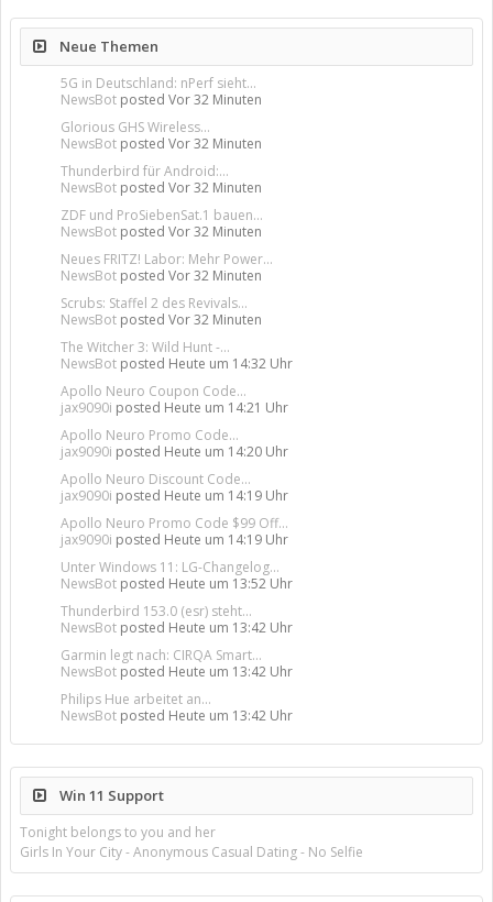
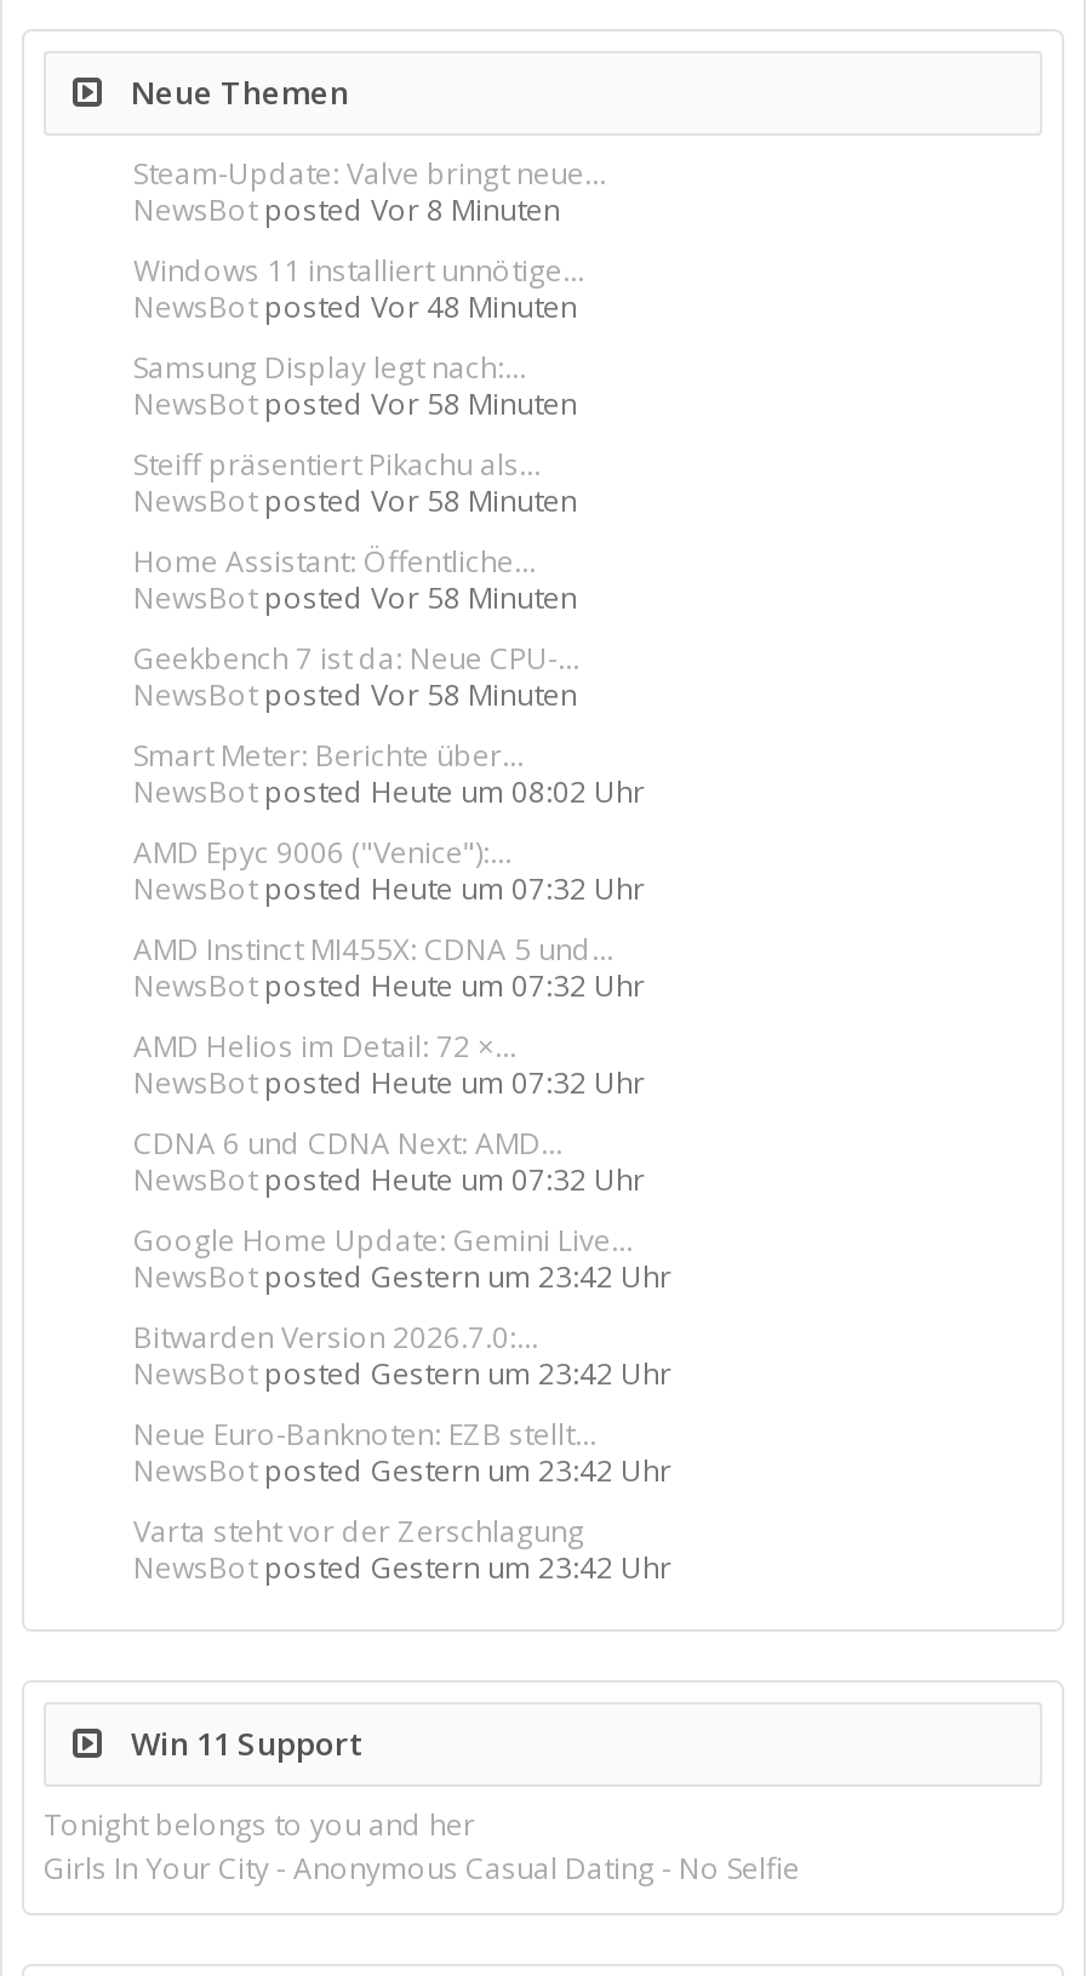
- 5G in Deutschland: nPerf sieht...
- NewsBot posted Vor 32 Minuten
+ Steam-Update: Valve bringt neue...
+ NewsBot posted Vor 8 Minuten

- Glorious GHS Wireless...
- NewsBot posted Vor 32 Minuten
+ Windows 11 installiert unnötige...
+ NewsBot posted Vor 48 Minuten

- Thunderbird für Android:...
- NewsBot posted Vor 32 Minuten
+ Samsung Display legt nach:...
+ NewsBot posted Vor 58 Minuten

- ZDF und ProSiebenSat.1 bauen...
- NewsBot posted Vor 32 Minuten
+ Steiff präsentiert Pikachu als...
+ NewsBot posted Vor 58 Minuten

- Neues FRITZ! Labor: Mehr Power...
- NewsBot posted Vor 32 Minuten
+ Home Assistant: Öffentliche...
+ NewsBot posted Vor 58 Minuten

- Scrubs: Staffel 2 des Revivals...
- NewsBot posted Vor 32 Minuten
+ Geekbench 7 ist da: Neue CPU-...
+ NewsBot posted Vor 58 Minuten

- The Witcher 3: Wild Hunt -...
- NewsBot posted Heute um 14:32 Uhr
+ Smart Meter: Berichte über...
+ NewsBot posted Heute um 08:02 Uhr

- Apollo Neuro Coupon Code...
- jax9090i posted Heute um 14:21 Uhr
+ AMD Epyc 9006 ("Venice"):...
+ NewsBot posted Heute um 07:32 Uhr

- Apollo Neuro Promo Code...
- jax9090i posted Heute um 14:20 Uhr
+ AMD Instinct MI455X: CDNA 5 und...
+ NewsBot posted Heute um 07:32 Uhr

- Apollo Neuro Discount Code...
- jax9090i posted Heute um 14:19 Uhr
+ AMD Helios im Detail: 72 ×...
+ NewsBot posted Heute um 07:32 Uhr

- Apollo Neuro Promo Code $99 Off...
- jax9090i posted Heute um 14:19 Uhr
+ CDNA 6 und CDNA Next: AMD...
+ NewsBot posted Heute um 07:32 Uhr

- Unter Windows 11: LG-Changelog...
- NewsBot posted Heute um 13:52 Uhr
+ Google Home Update: Gemini Live...
+ NewsBot posted Gestern um 23:42 Uhr

- Thunderbird 153.0 (esr) steht...
- NewsBot posted Heute um 13:42 Uhr
+ Bitwarden Version 2026.7.0:...
+ NewsBot posted Gestern um 23:42 Uhr

- Garmin legt nach: CIRQA Smart...
- NewsBot posted Heute um 13:42 Uhr
+ Neue Euro-Banknoten: EZB stellt...
+ NewsBot posted Gestern um 23:42 Uhr

- Philips Hue arbeitet an...
- NewsBot posted Heute um 13:42 Uhr
+ Varta steht vor der Zerschlagung
+ NewsBot posted Gestern um 23:42 Uhr
